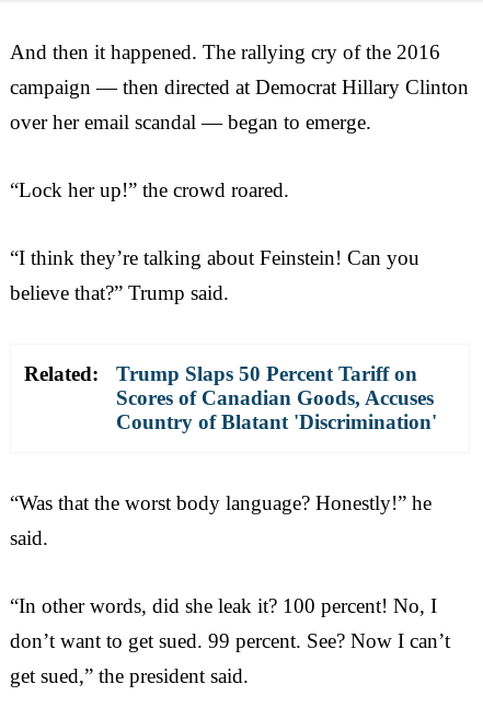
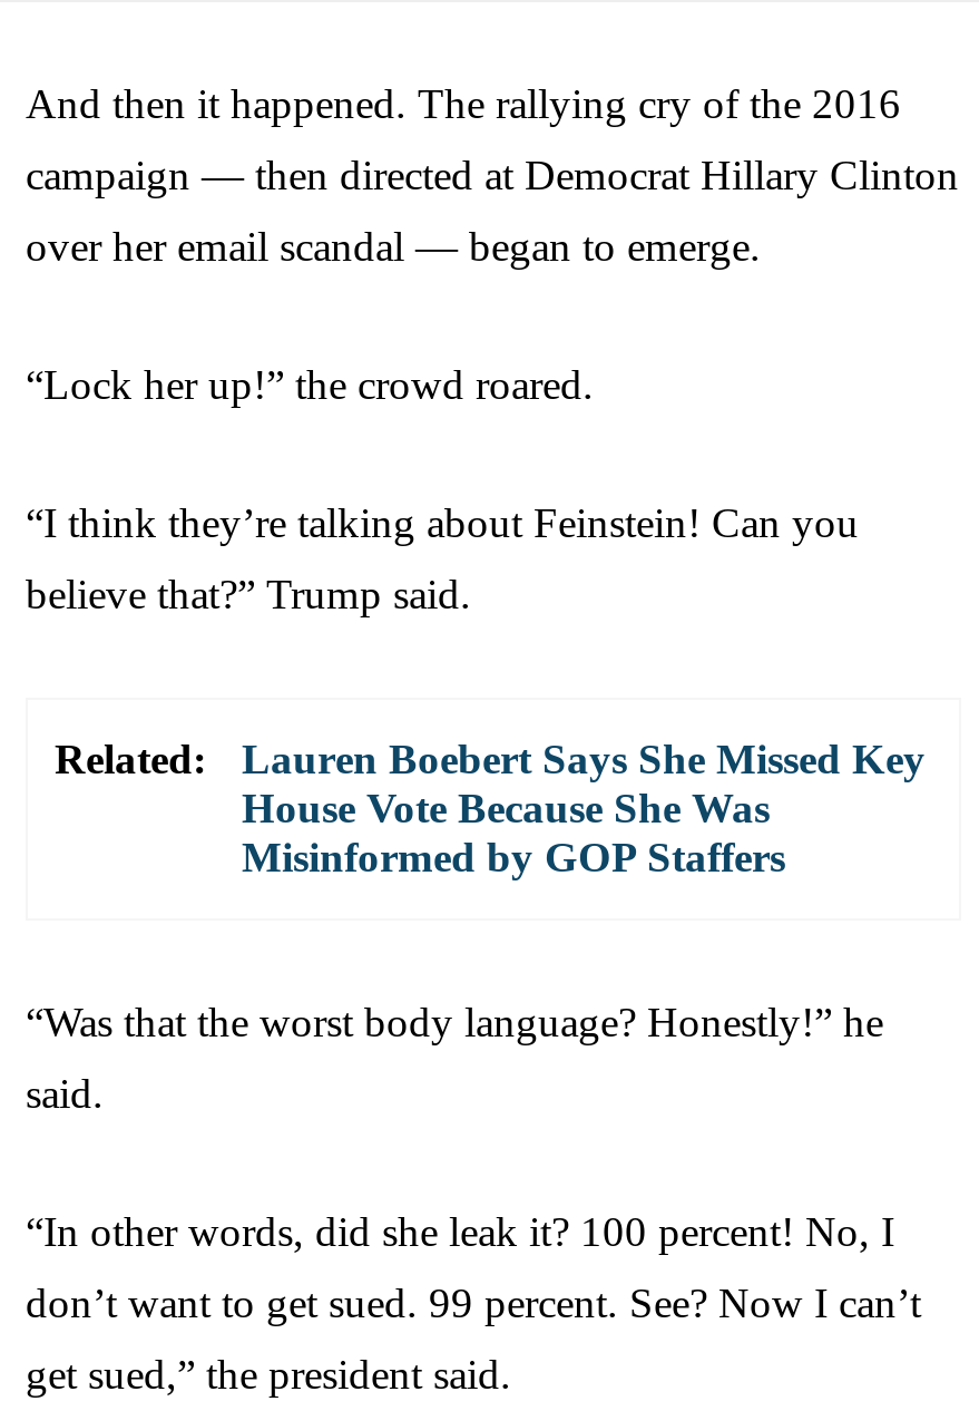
- Trump Slaps 50 Percent Tariff on
- Scores of Canadian Goods, Accuses
- Country of Blatant 'Discrimination'
+ Lauren Boebert Says She Missed Key
+ House Vote Because She Was
+ Misinformed by GOP Staffers
